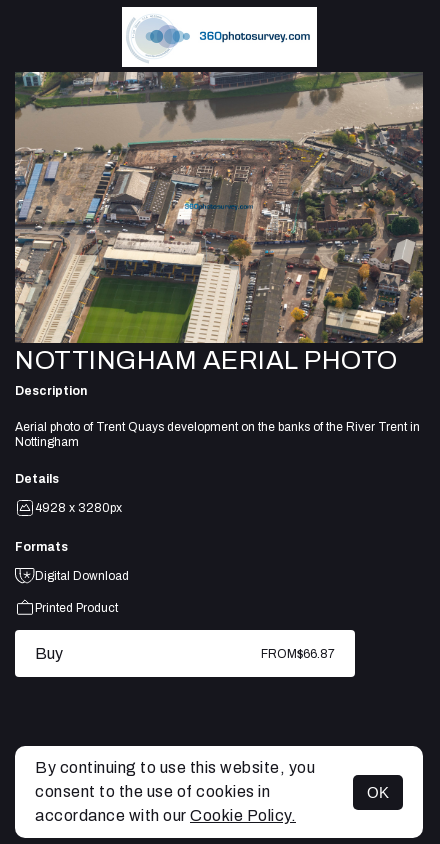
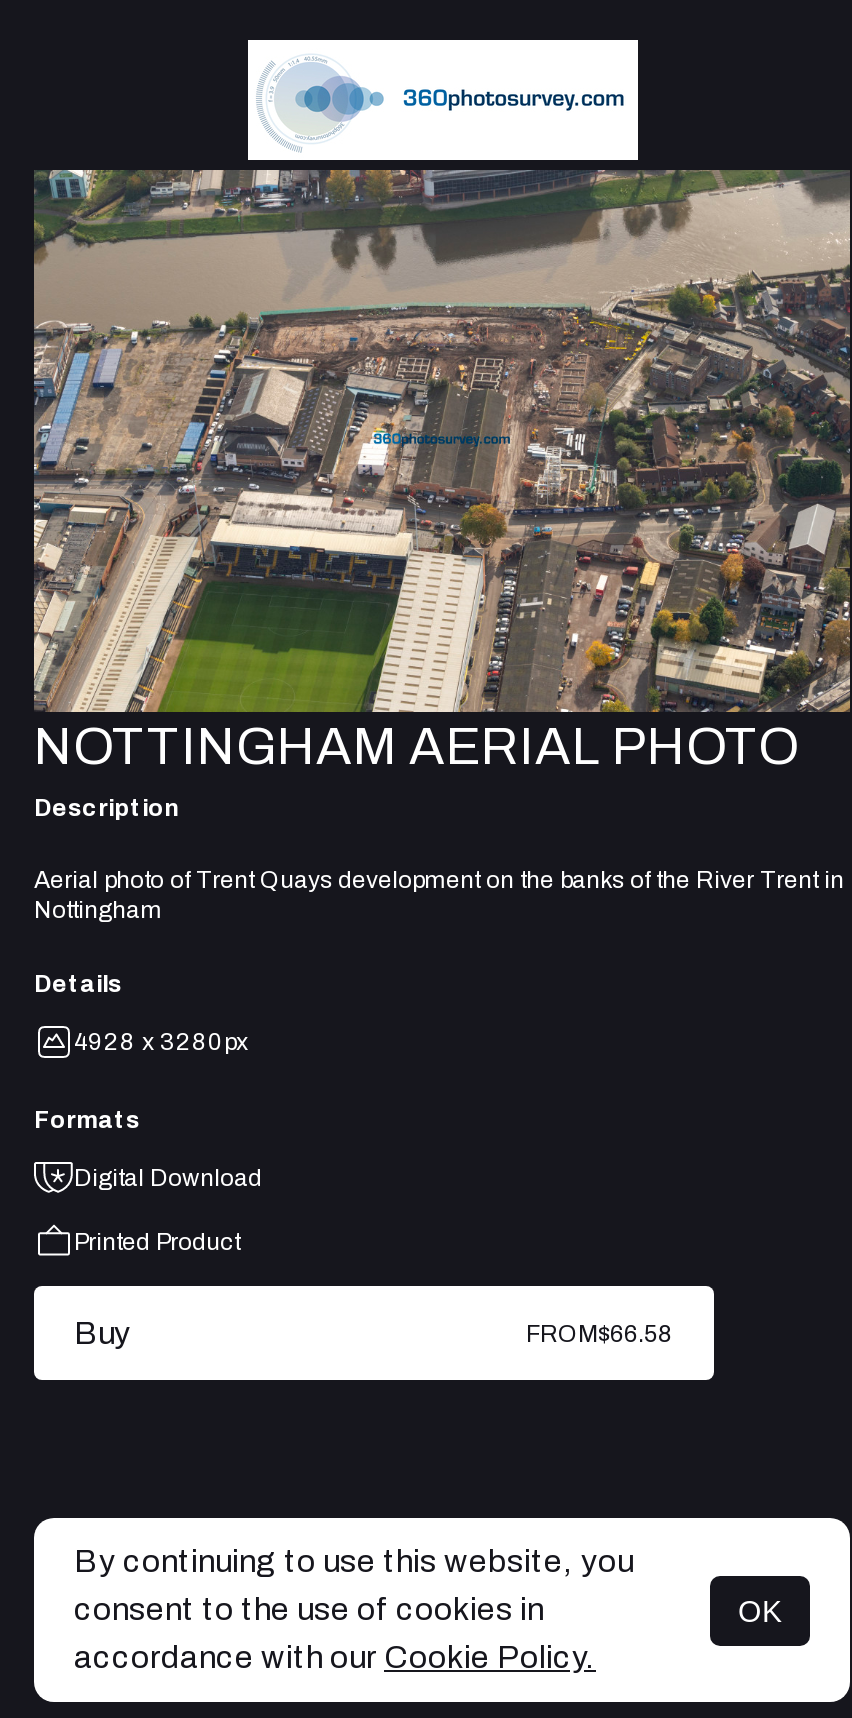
- FROM$66.87
+ FROM$66.58
